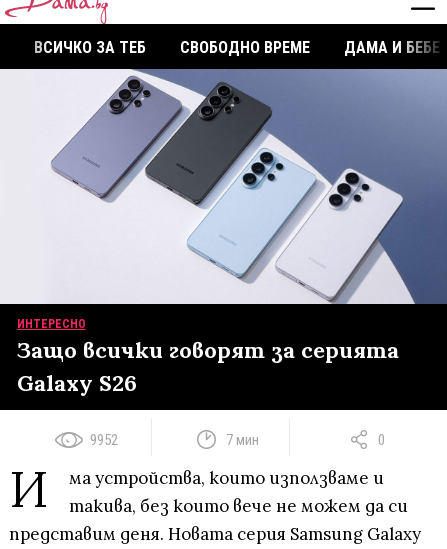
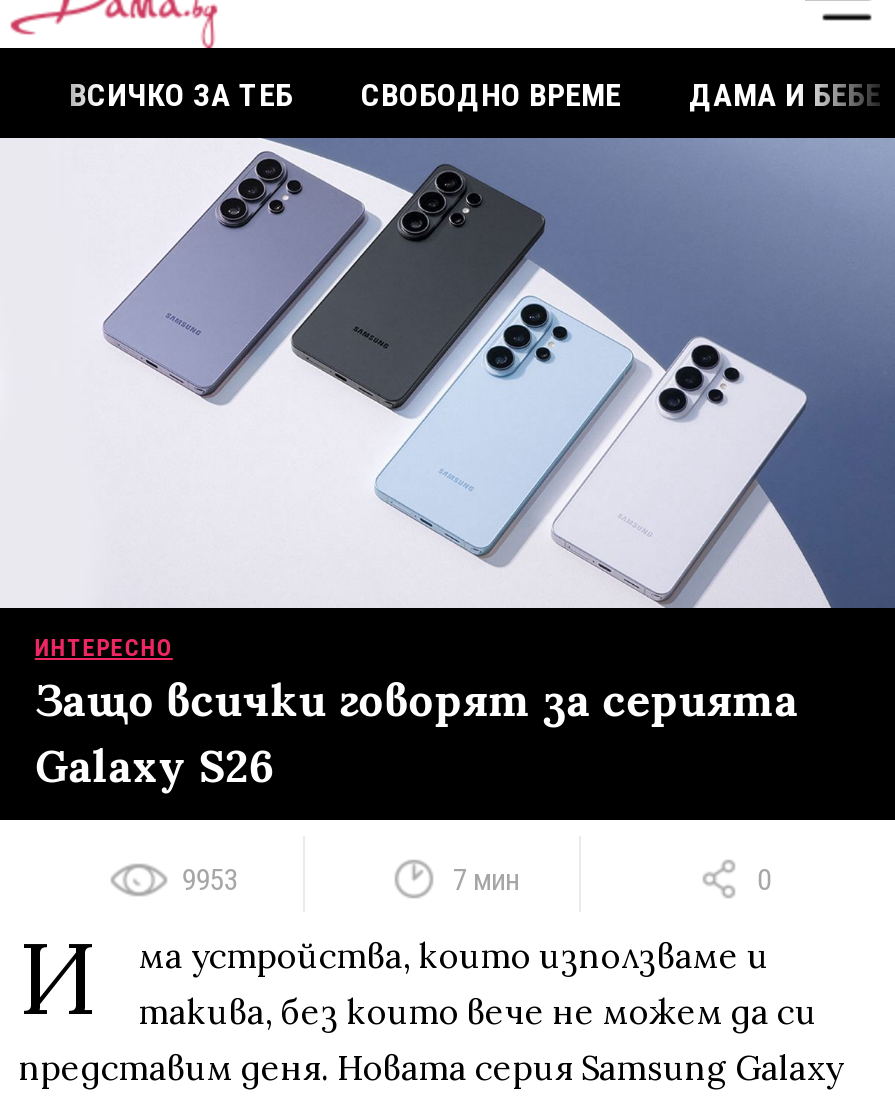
- 9952
+ 9953
